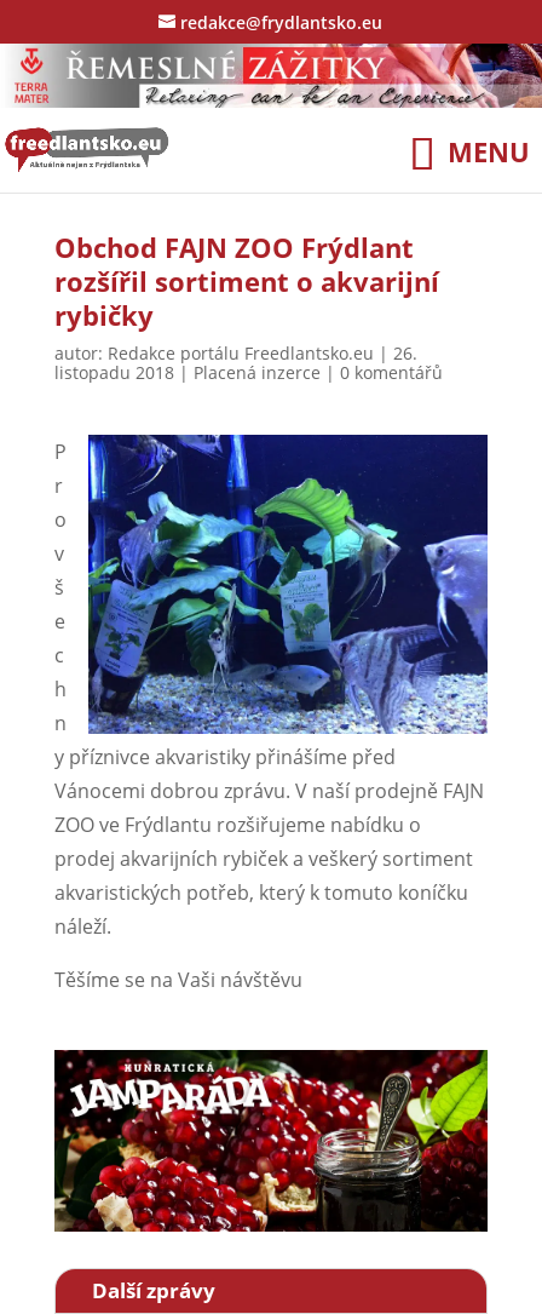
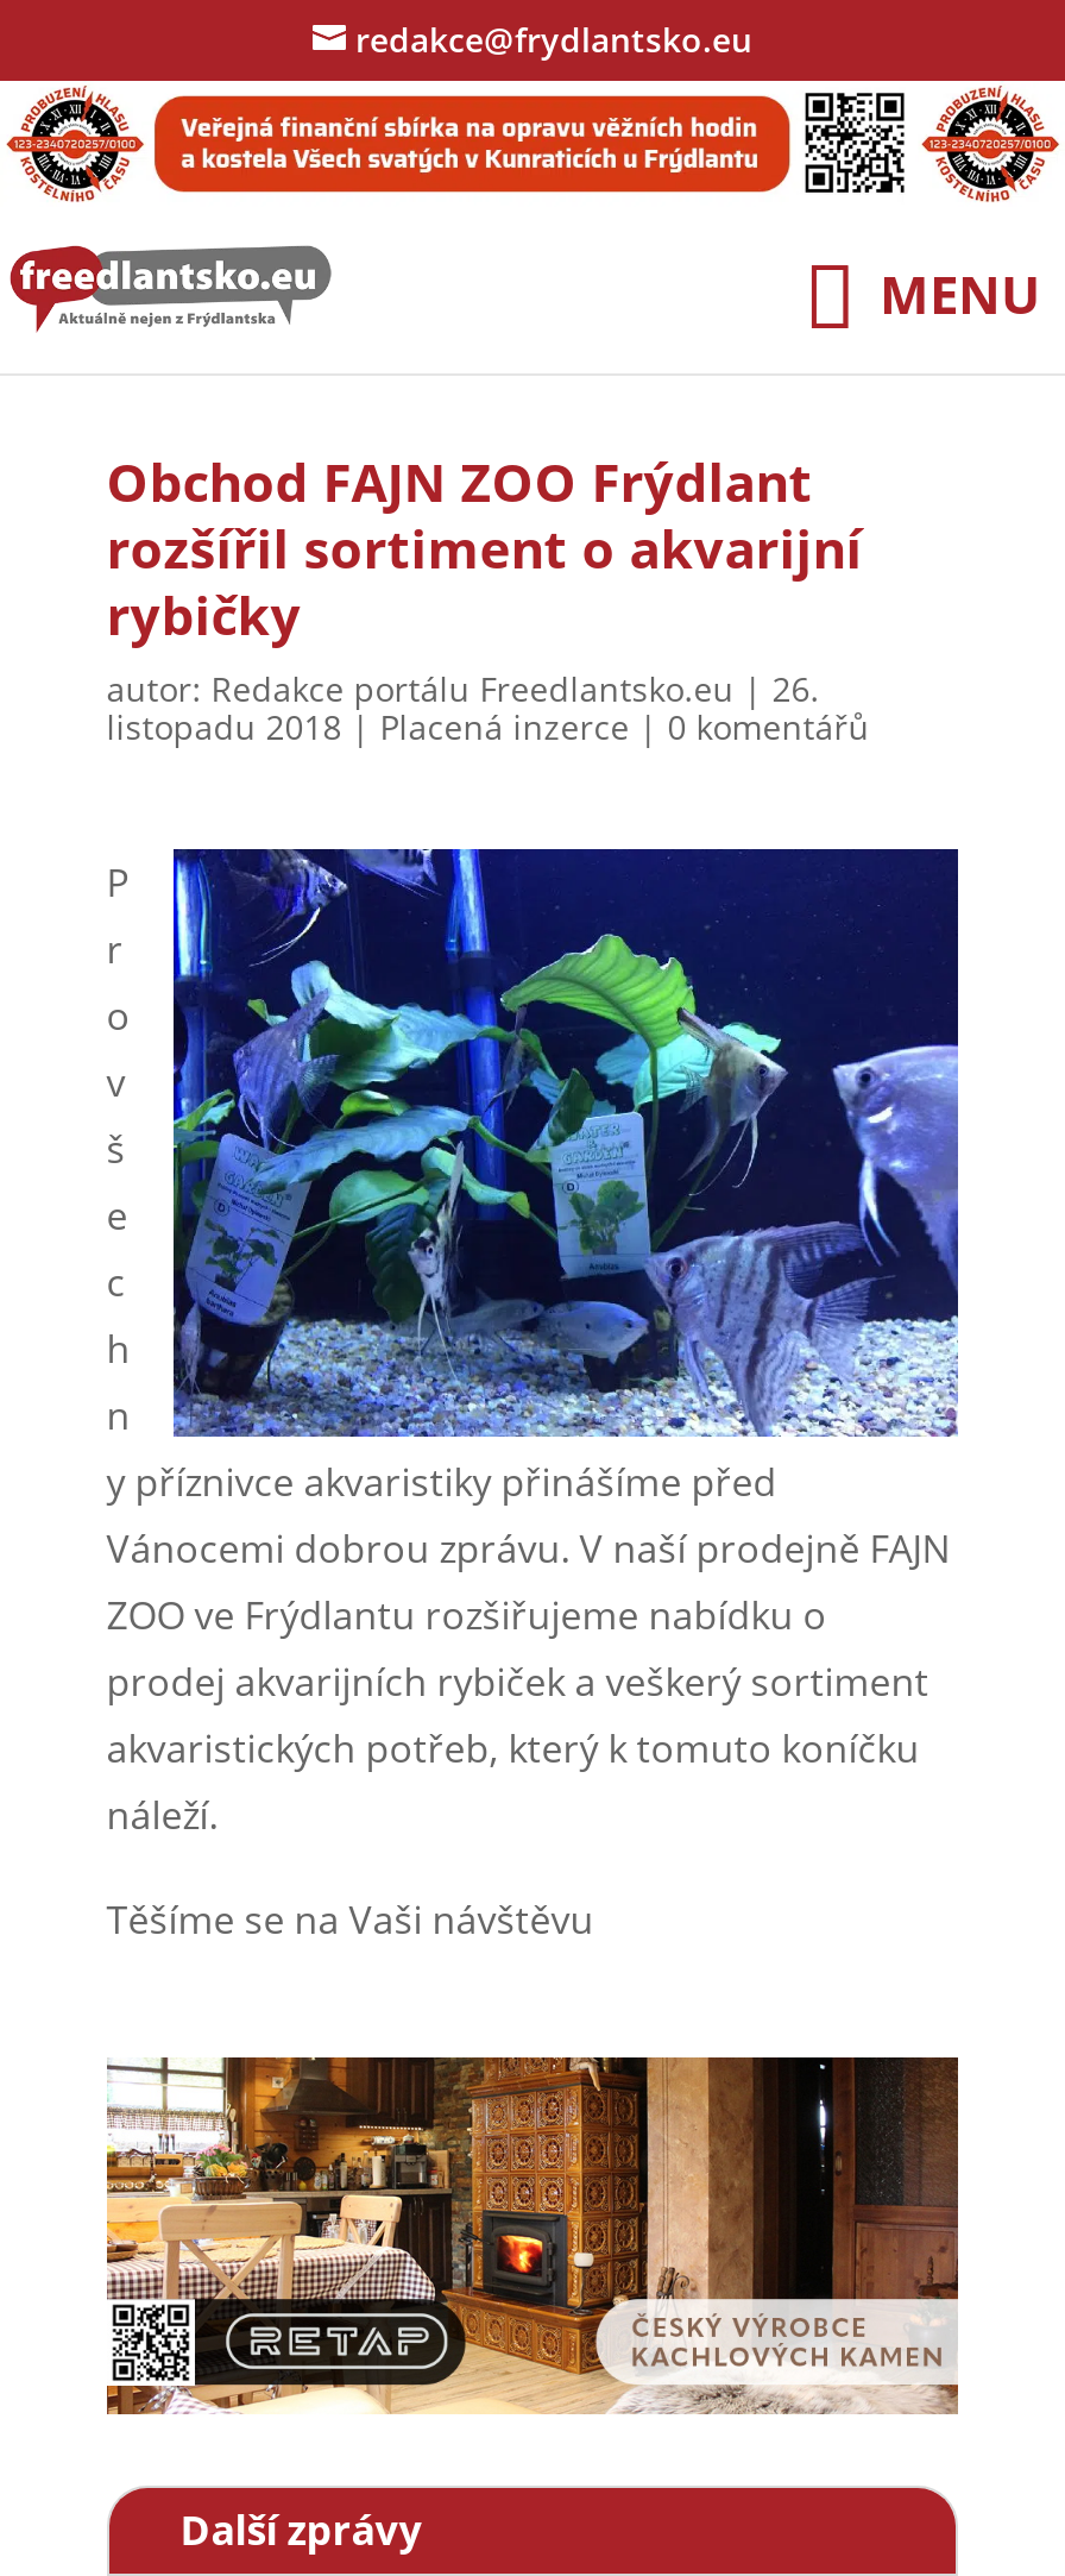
- [image]
+ [image]

- [image]
+ [image]
